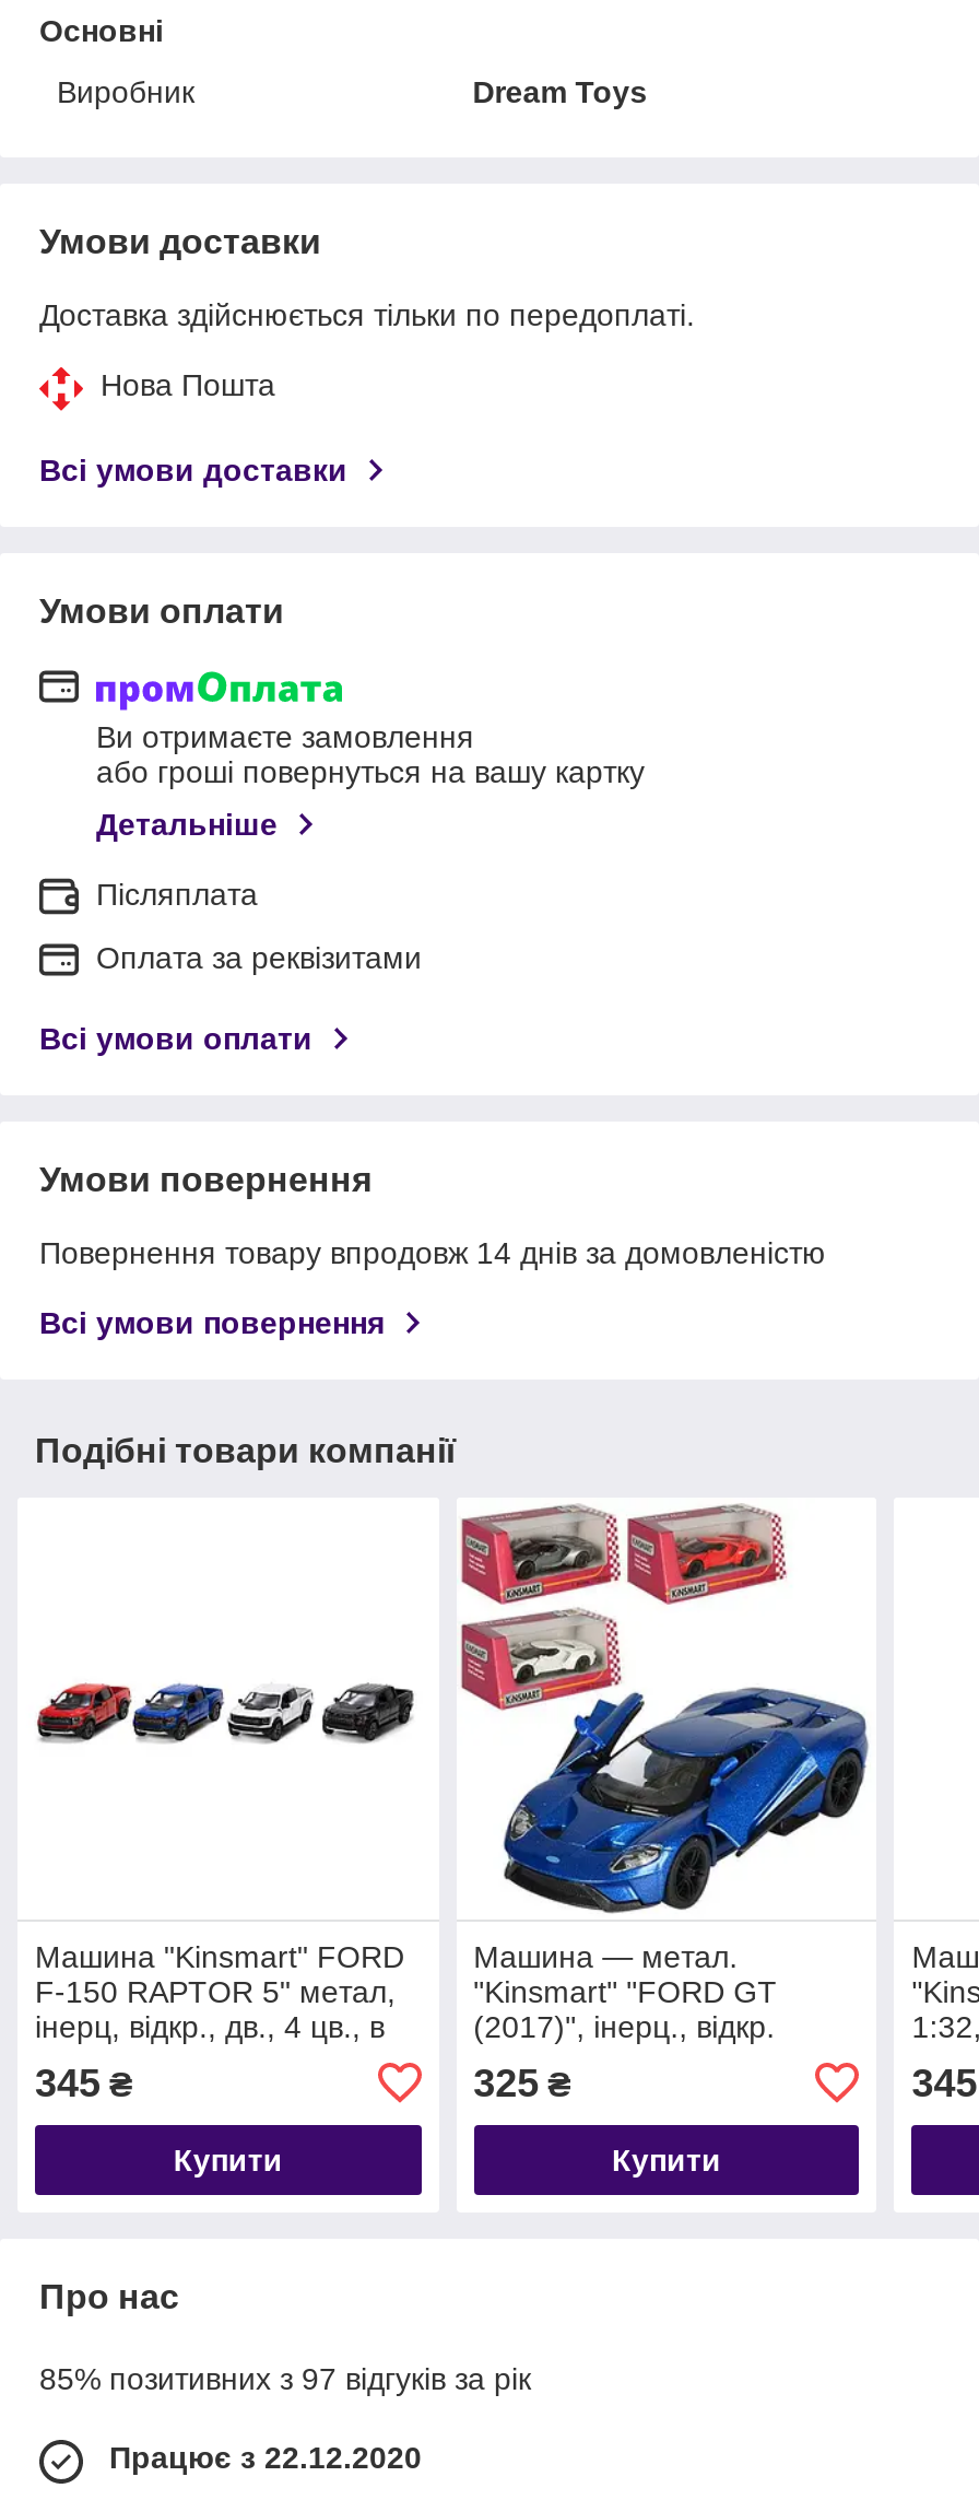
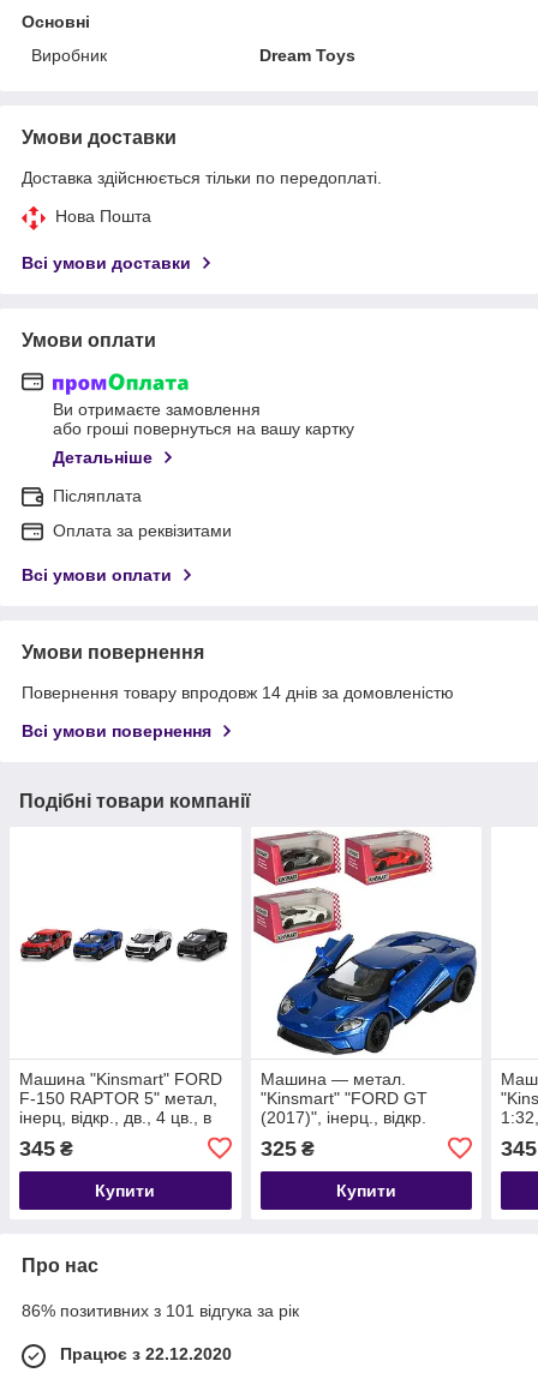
- 85% позитивних з 97 відгуків за рік
+ 86% позитивних з 101 відгука за рік
